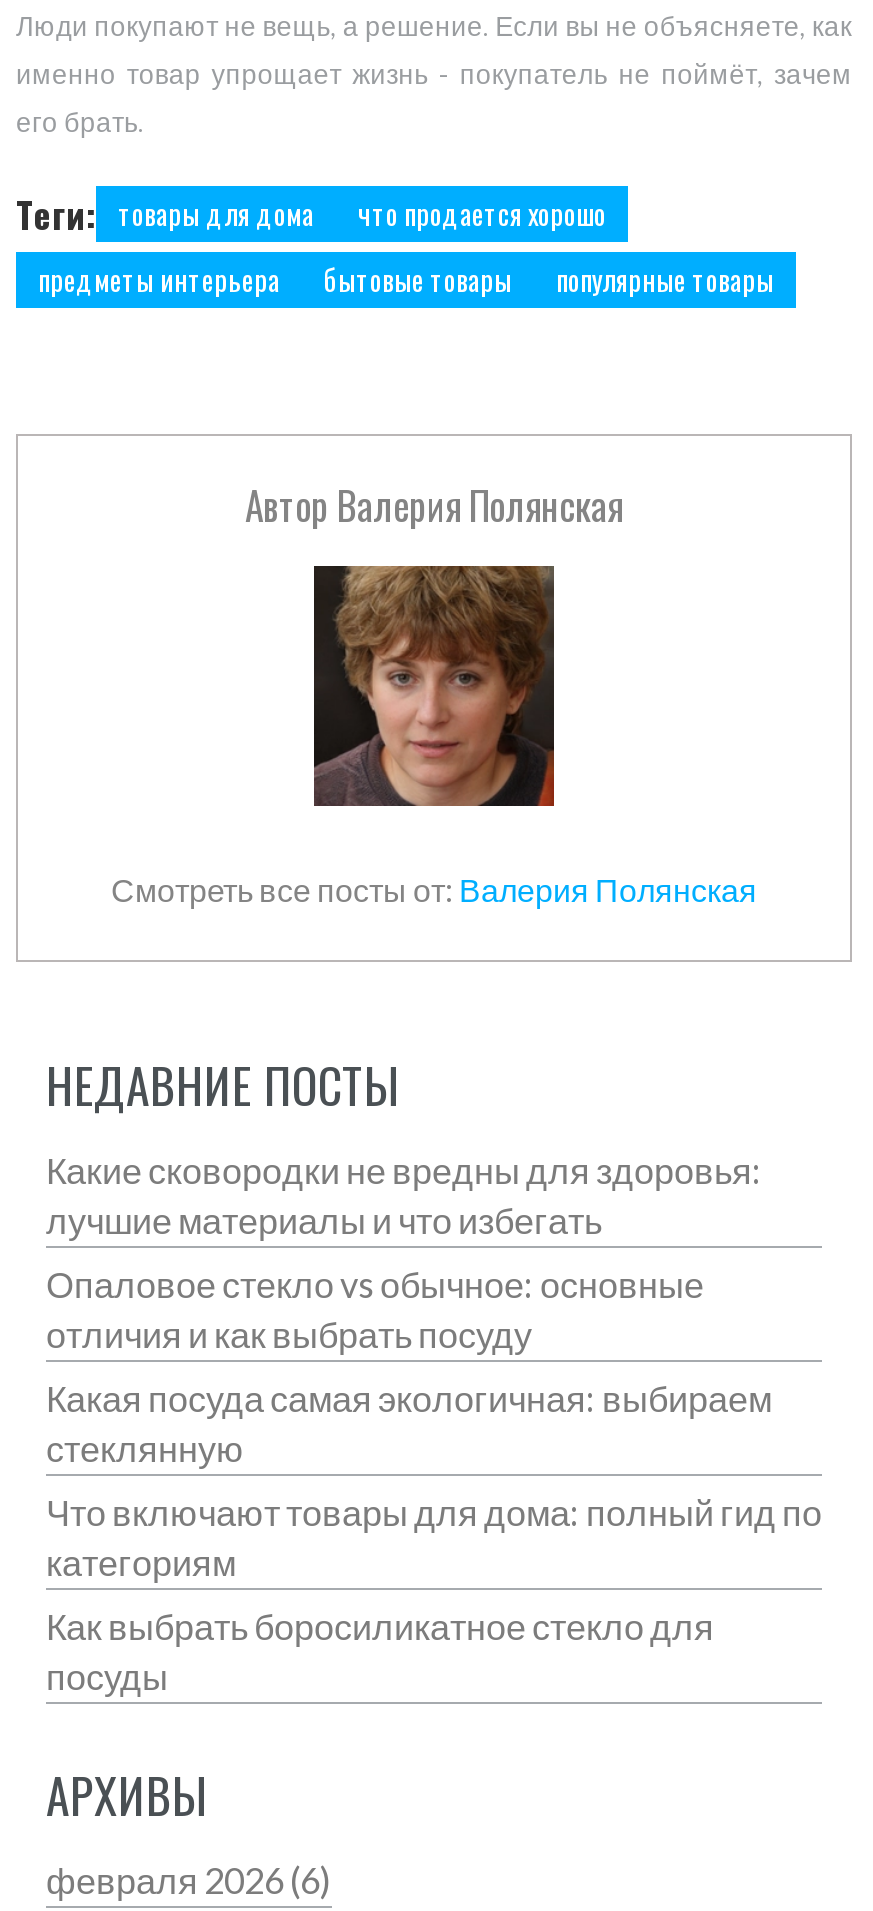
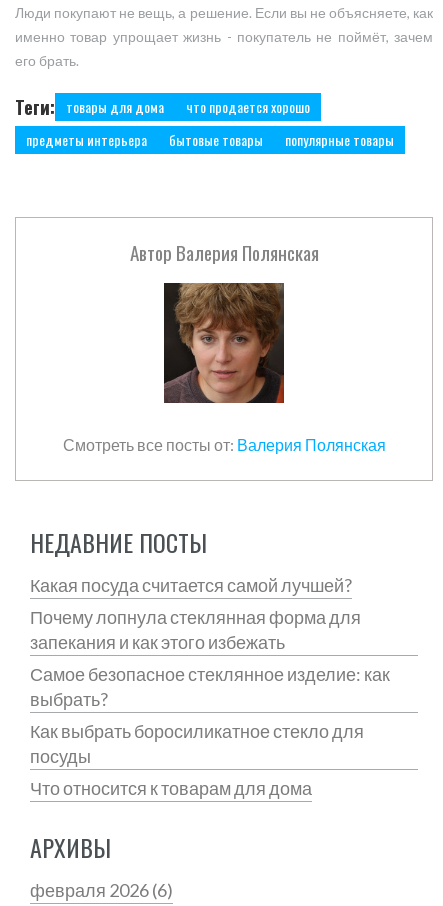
- Какие сковородки не вредны для здоровья:
- лучшие материалы и что избегать
- Опаловое стекло vs обычное: основные
- отличия и как выбрать посуду
- Какая посуда самая экологичная: выбираем
- стеклянную
- Что включают товары для дома: полный гид по
- категориям
+ Какая посуда считается самой лучшей?
+ Почему лопнула стеклянная форма для
+ запекания и как этого избежать
+ Самое безопасное стеклянное изделие: как
+ выбрать?

moved up: Как выбрать боросиликатное стекло для | посуды

+ Что относится к товарам для дома
